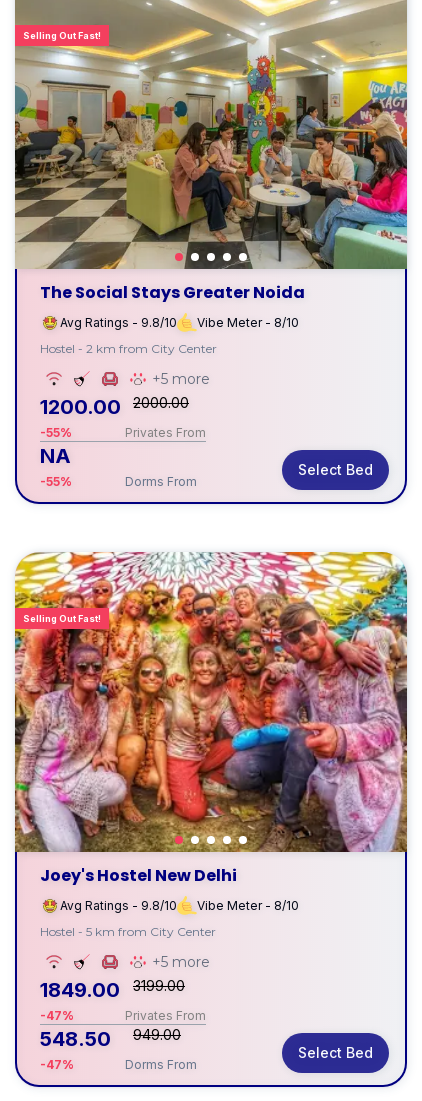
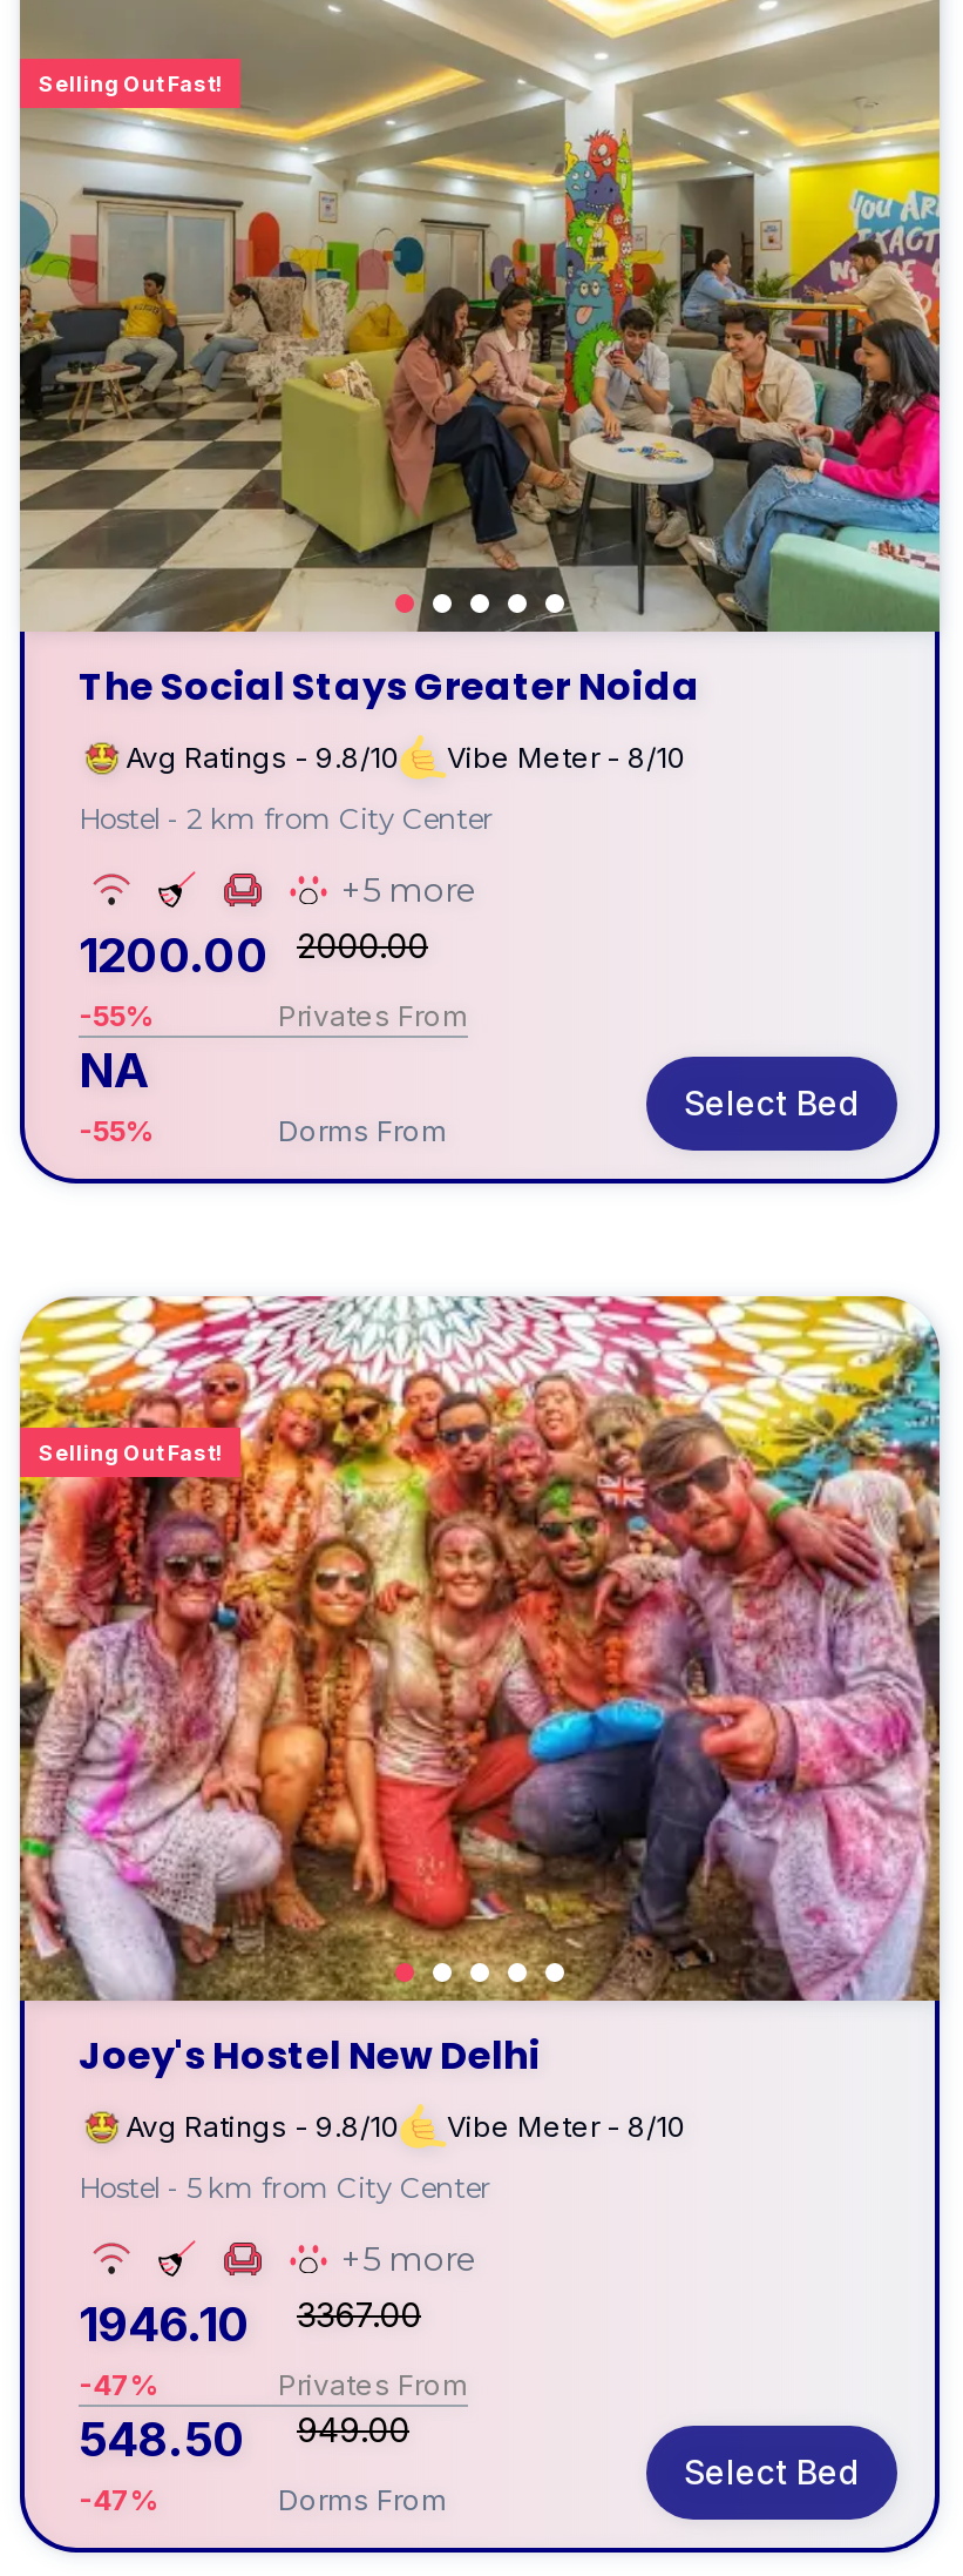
- 1849.00
+ 1946.10

- 3199.00
+ 3367.00
